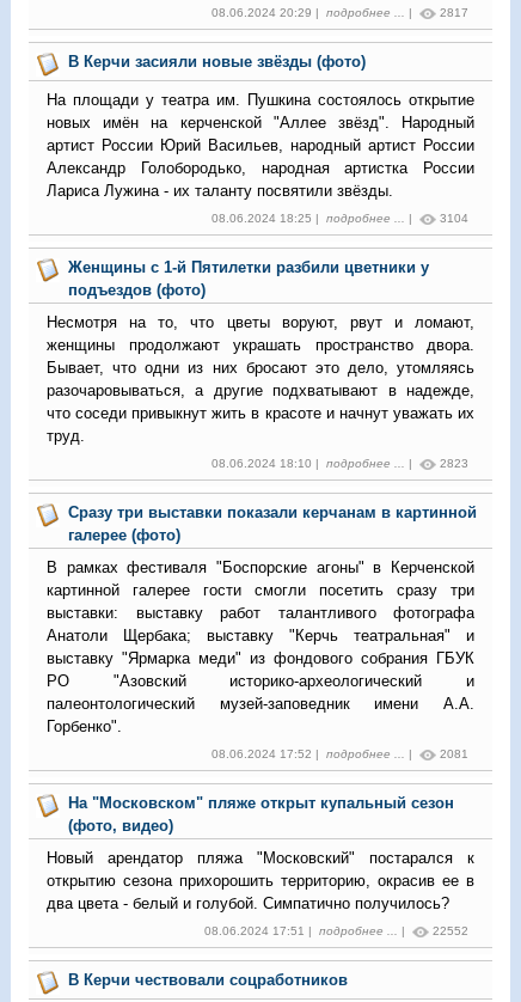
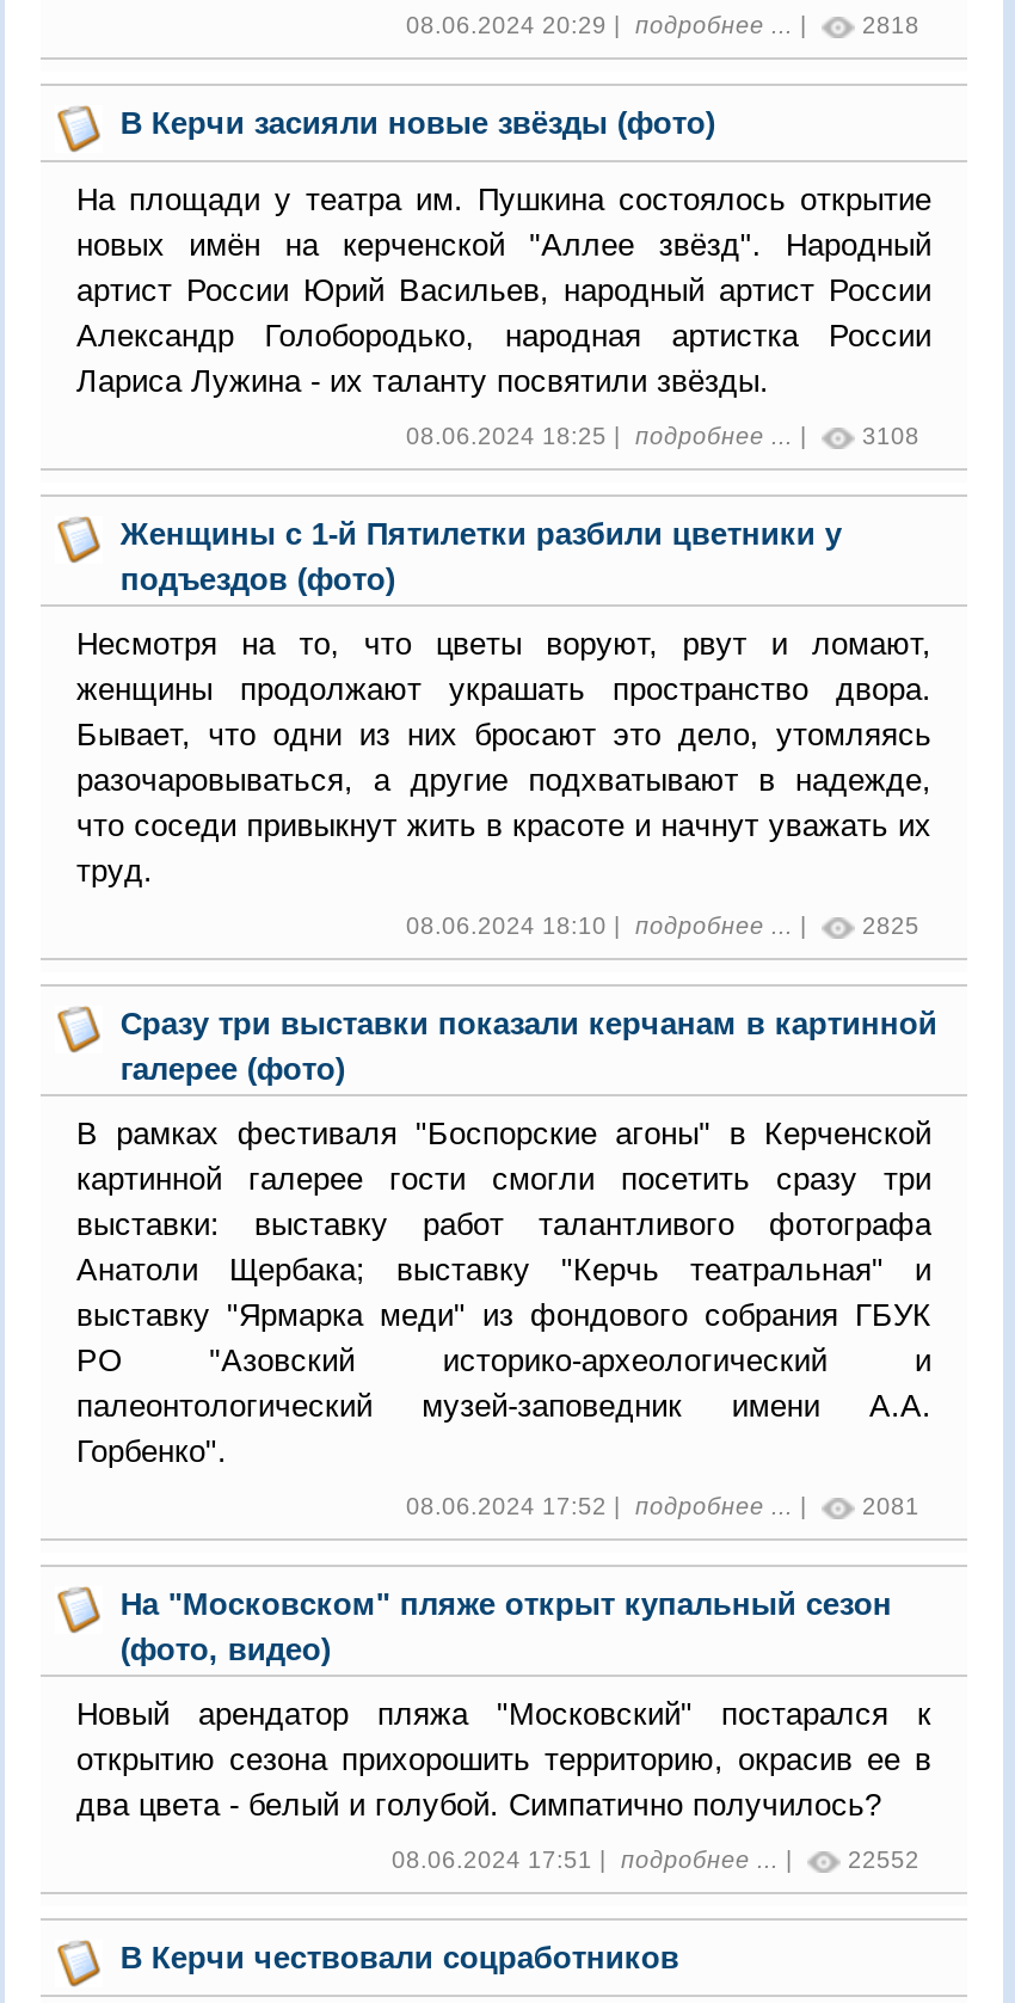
- 2817
+ 2818

- 3104
+ 3108

- 2823
+ 2825
